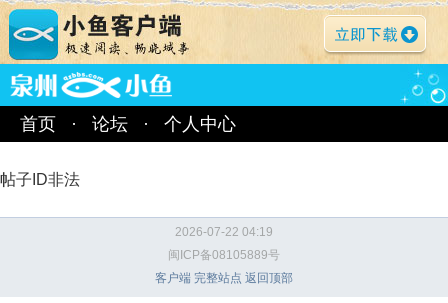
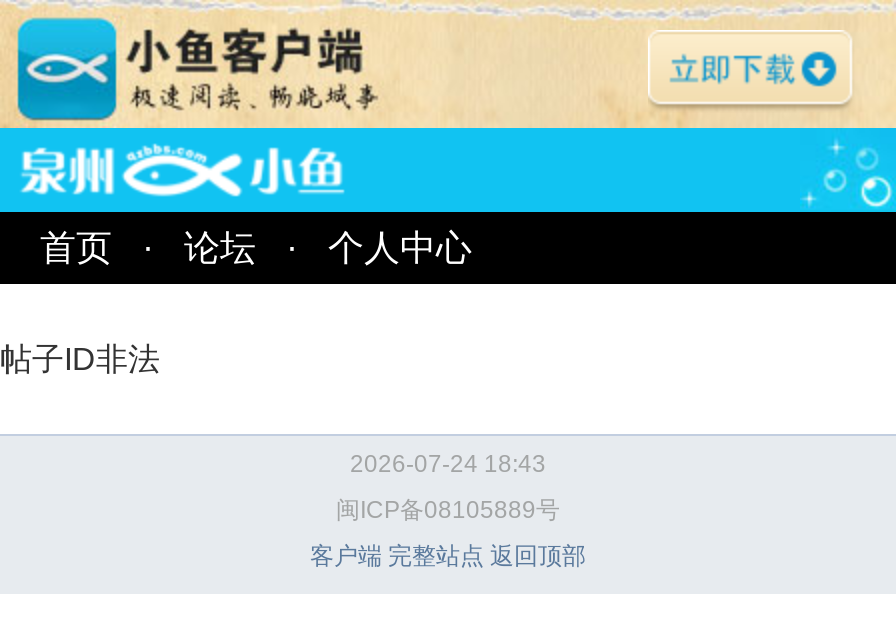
- 2026-07-22 04:19
+ 2026-07-24 18:43
